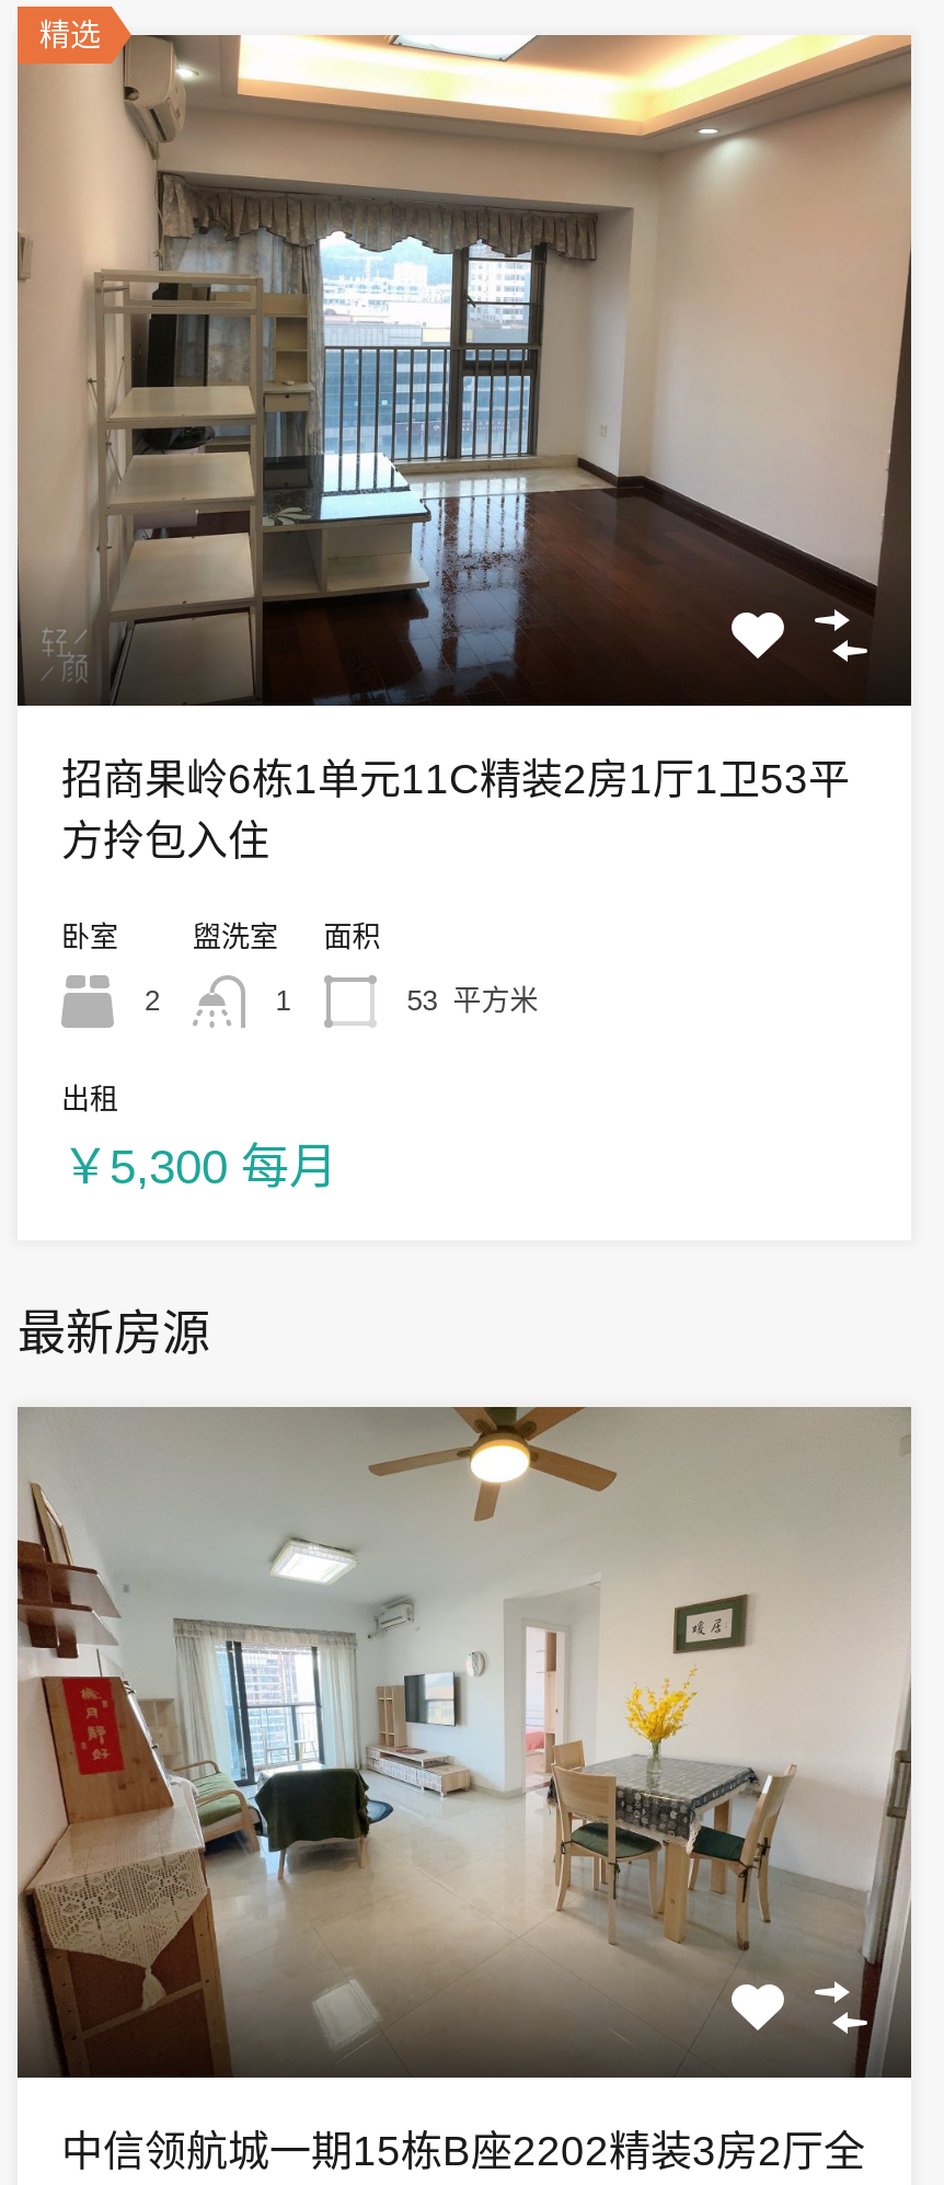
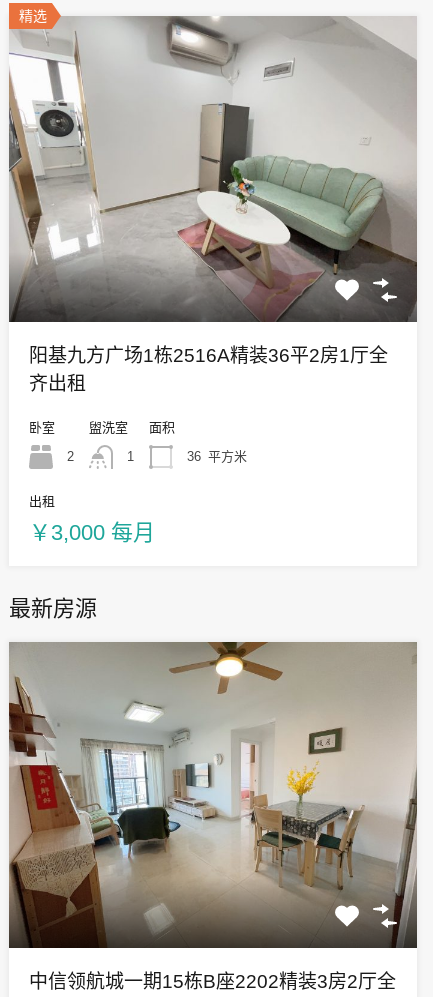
- [image]
- 招商果岭6栋1单元11C精装2房1厅1卫53平
- 方拎包入住
+ [image]
+ 阳基九方广场1栋2516A精装36平2房1厅全
+ 齐出租

- 53 平方米
+ 36 平方米

- ￥5,300 每月
+ ￥3,000 每月
